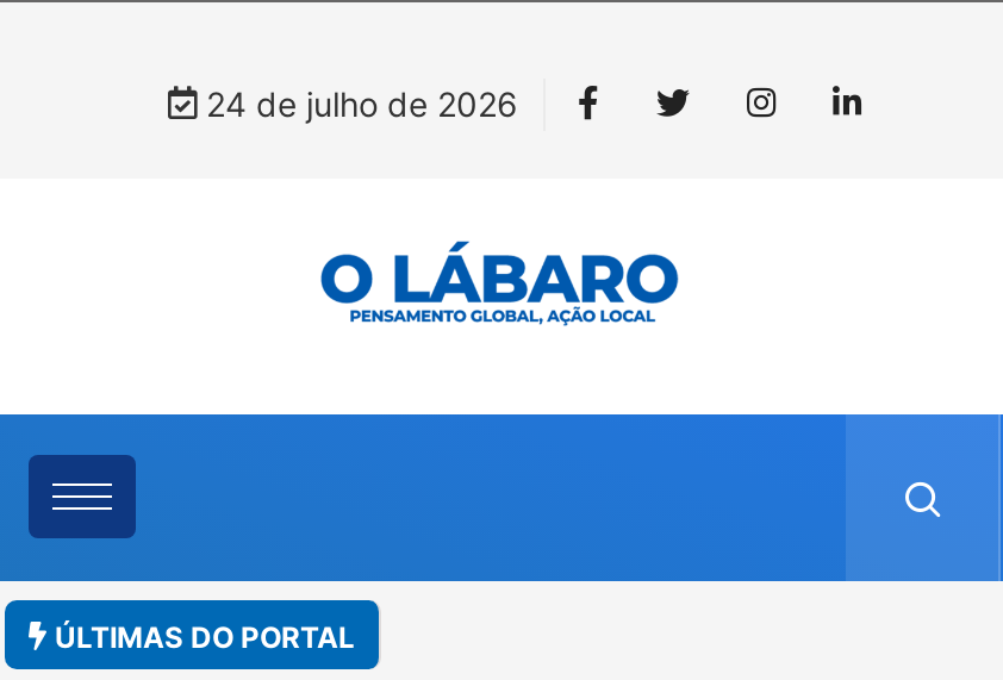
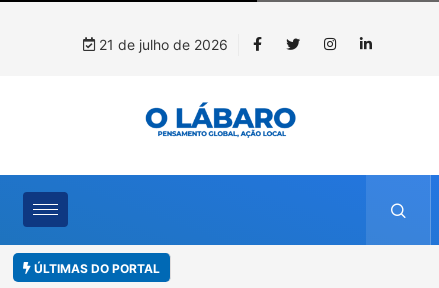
- 24 de julho de 2026
+ 21 de julho de 2026
